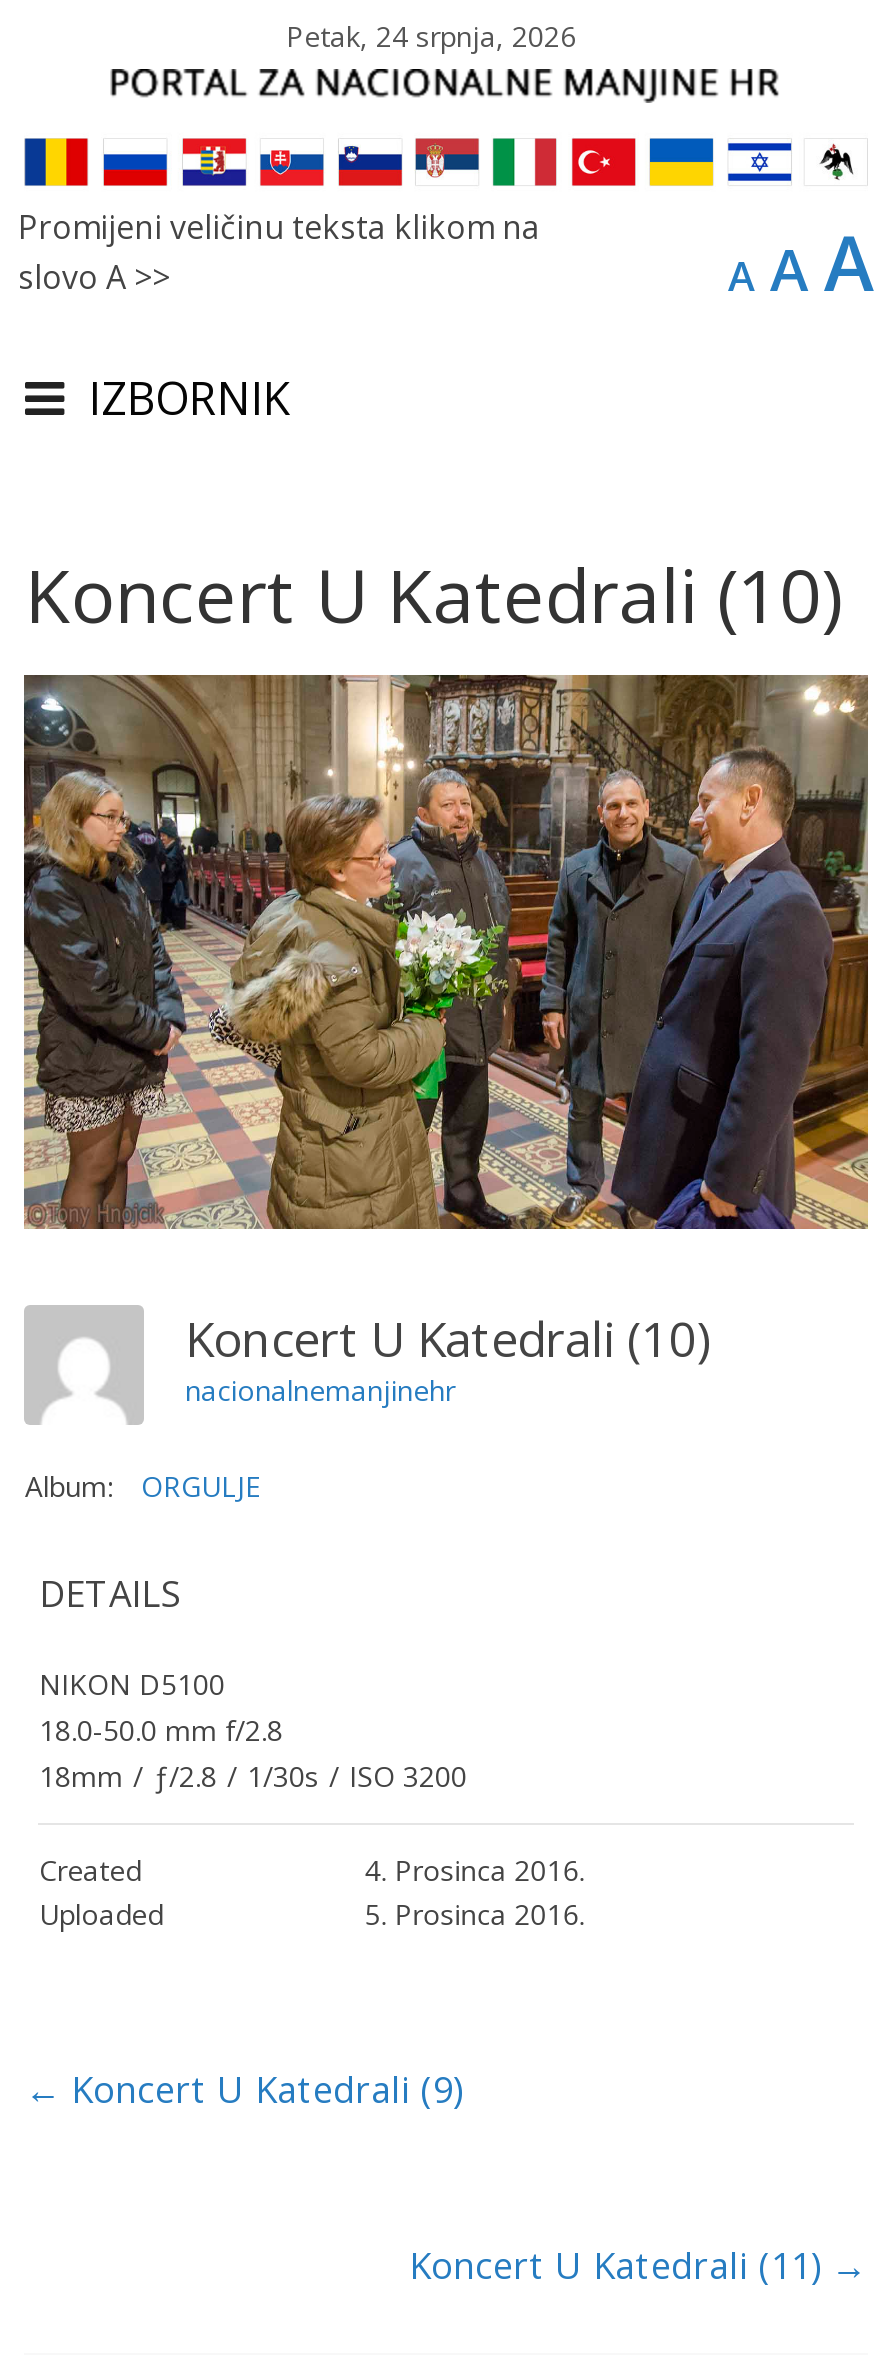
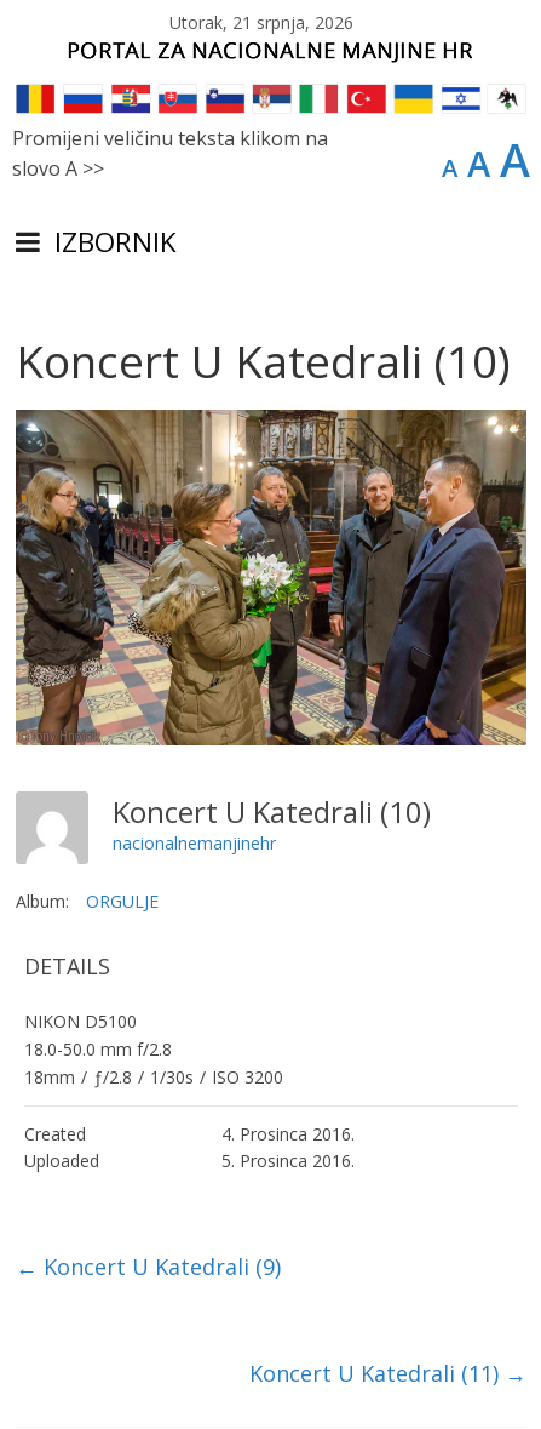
- Petak, 24 srpnja, 2026
+ Utorak, 21 srpnja, 2026
